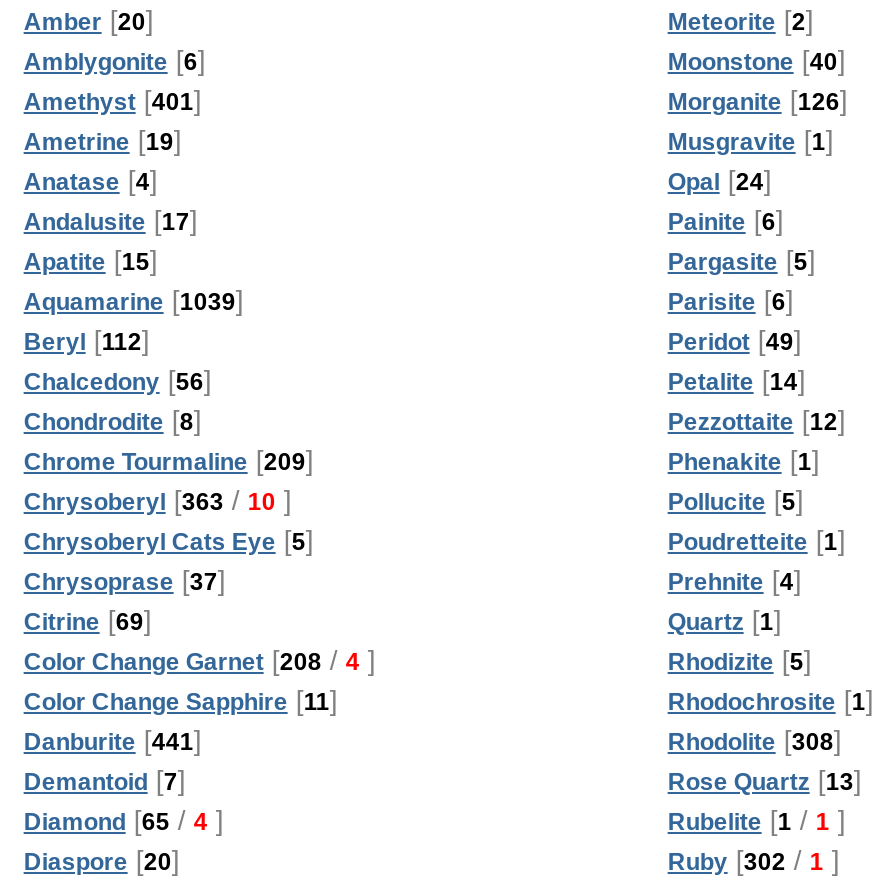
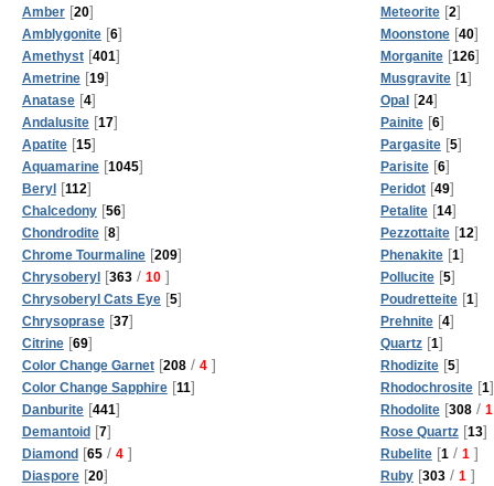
- Aquamarine [1039]
+ Aquamarine [1045]

- Rhodolite [308]
+ Rhodolite [308 / 1

- Ruby [302 / 1 ]
+ Ruby [303 / 1 ]
